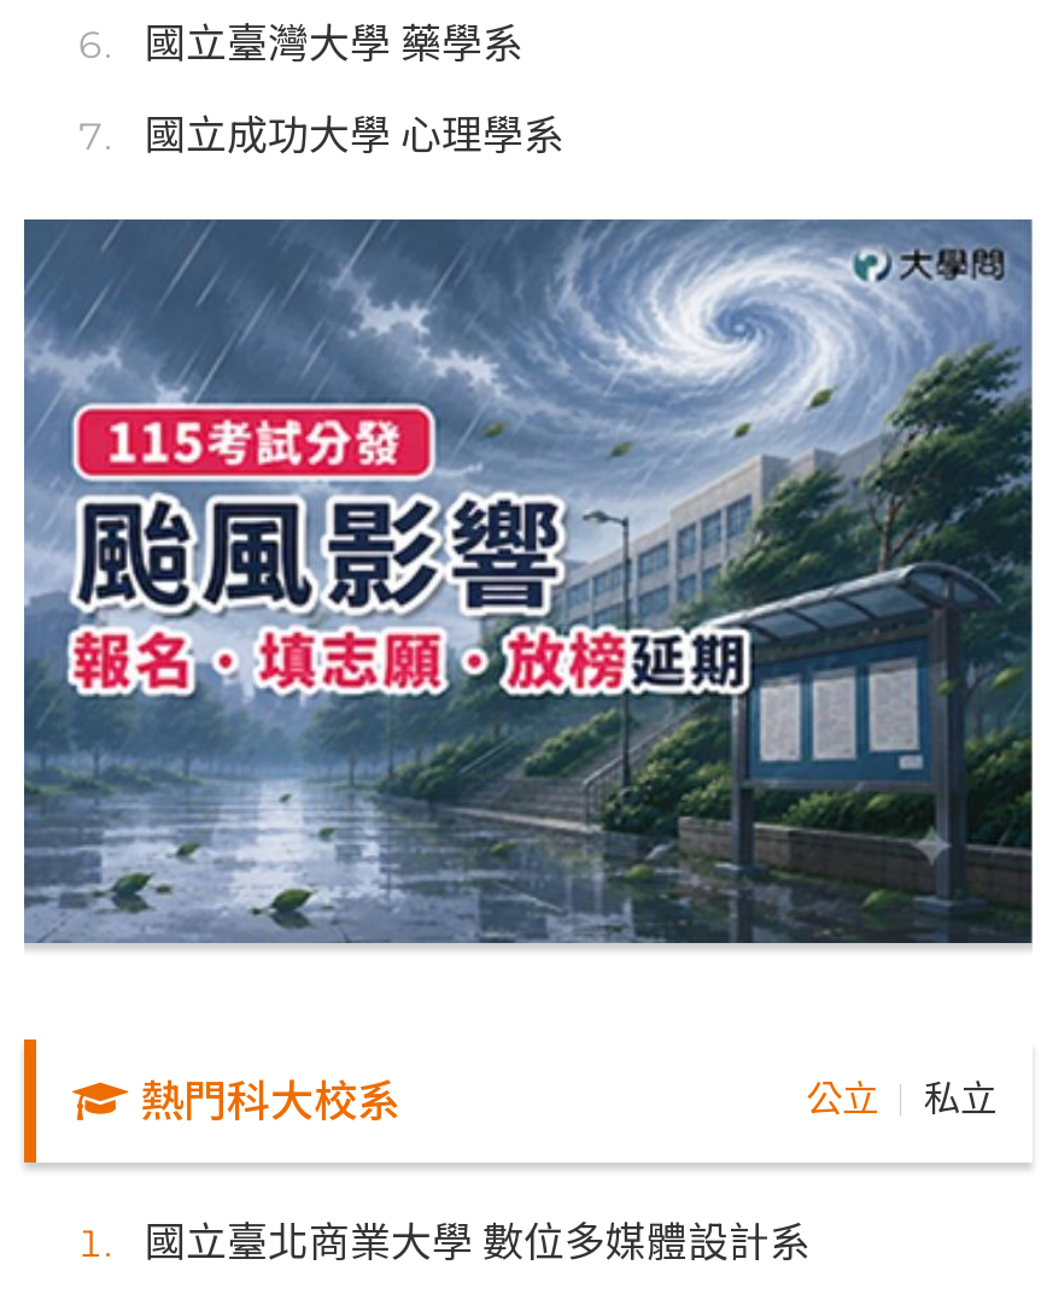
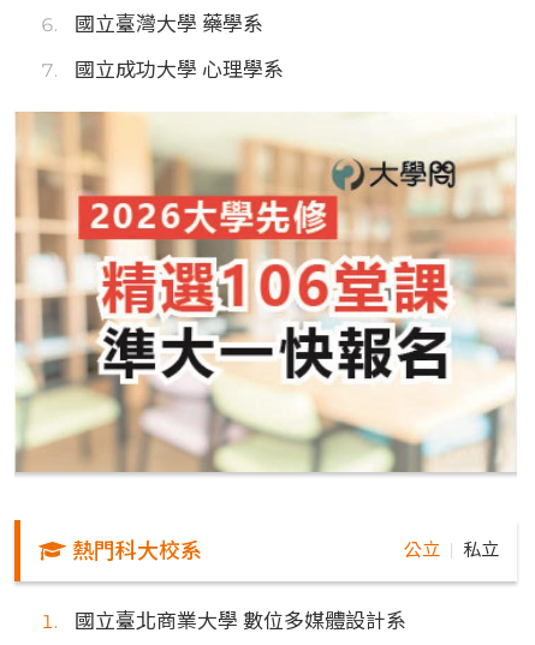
- [image]
+ [image]
